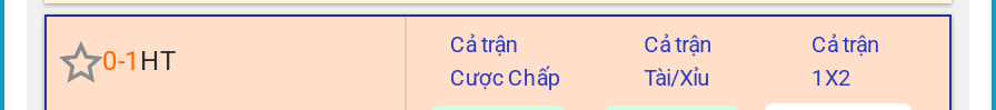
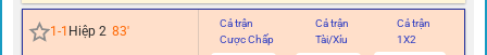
- 0-1 HT
+ 1-1 Hiệp 2 83
